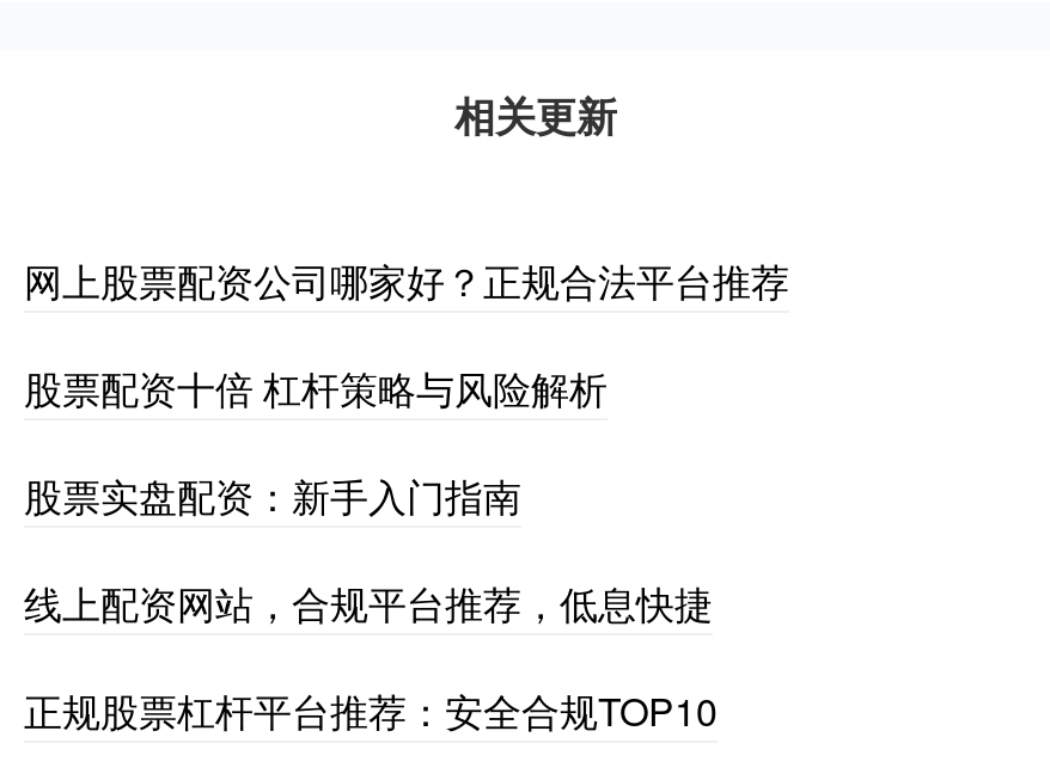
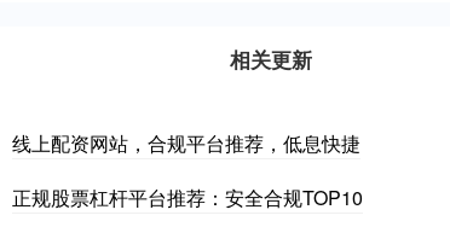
- 网上股票配资公司哪家好？正规合法平台推荐
- 股票配资十倍 杠杆策略与风险解析
- 股票实盘配资：新手入门指南
